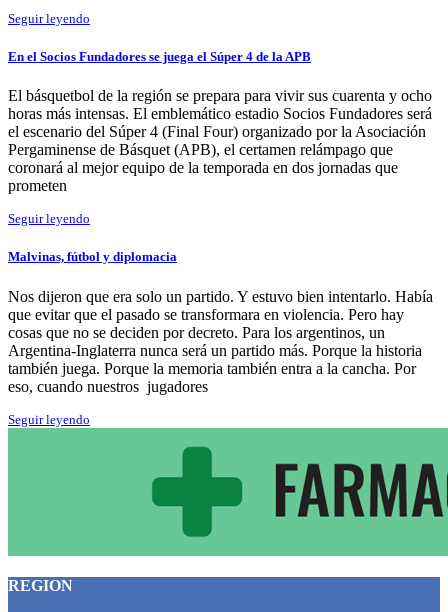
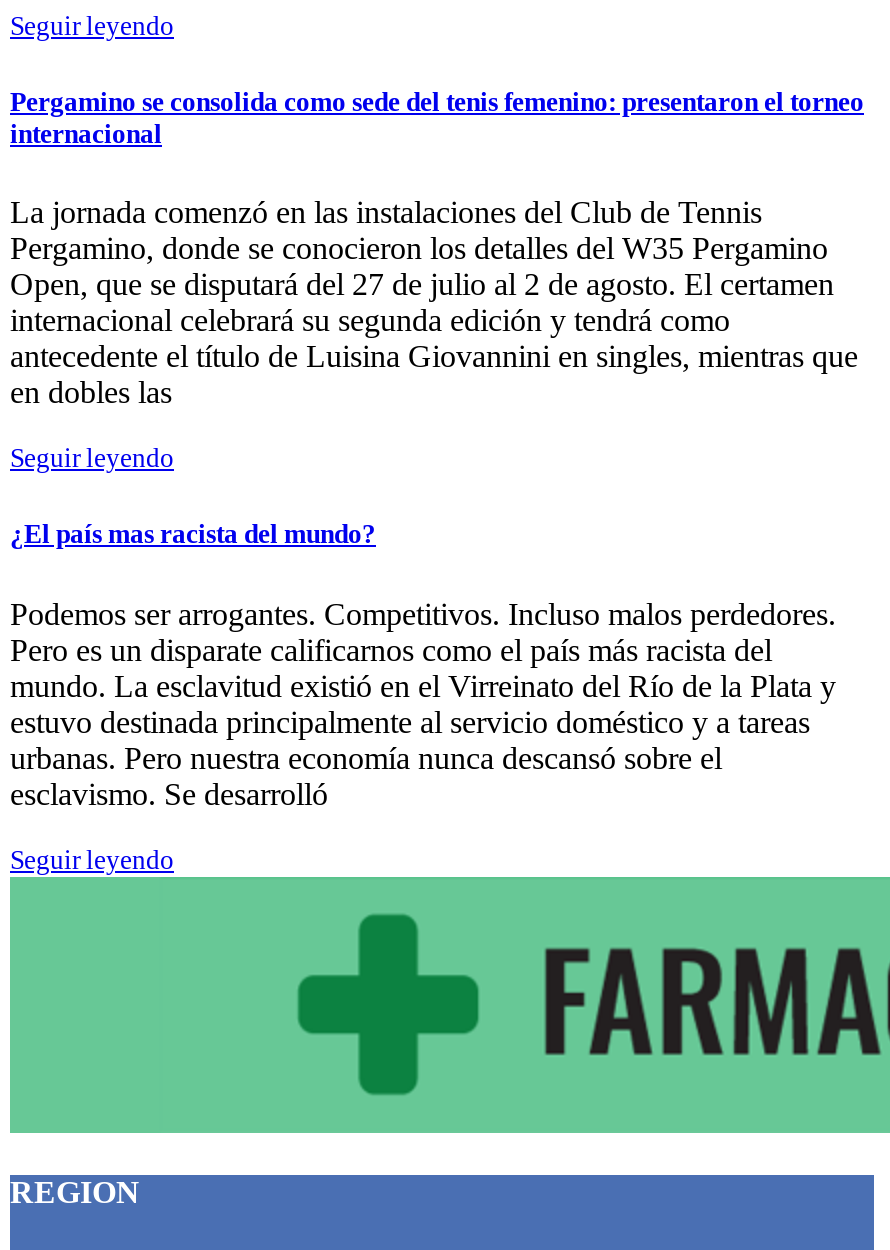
- En el Socios Fundadores se juega el Súper 4 de la APB
+ Pergamino se consolida como sede del tenis femenino: presentaron el torneo
+ internacional

- El básquetbol de la región se prepara para vivir sus cuarenta y ocho
- horas más intensas. El emblemático estadio Socios Fundadores será
- el escenario del Súper 4 (Final Four) organizado por la Asociación
- Pergaminense de Básquet (APB), el certamen relámpago que
- coronará al mejor equipo de la temporada en dos jornadas que
- prometen
+ La jornada comenzó en las instalaciones del Club de Tennis
+ Pergamino, donde se conocieron los detalles del W35 Pergamino
+ Open, que se disputará del 27 de julio al 2 de agosto. El certamen
+ internacional celebrará su segunda edición y tendrá como
+ antecedente el título de Luisina Giovannini en singles, mientras que
+ en dobles las

- Malvinas, fútbol y diplomacia
+ ¿El país mas racista del mundo?

- Nos dijeron que era solo un partido. Y estuvo bien intentarlo. Había
- que evitar que el pasado se transformara en violencia. Pero hay
- cosas que no se deciden por decreto. Para los argentinos, un
- Argentina-Inglaterra nunca será un partido más. Porque la historia
- también juega. Porque la memoria también entra a la cancha. Por
- eso, cuando nuestros jugadores
+ Podemos ser arrogantes. Competitivos. Incluso malos perdedores.
+ Pero es un disparate calificarnos como el país más racista del
+ mundo. La esclavitud existió en el Virreinato del Río de la Plata y
+ estuvo destinada principalmente al servicio doméstico y a tareas
+ urbanas. Pero nuestra economía nunca descansó sobre el
+ esclavismo. Se desarrolló
